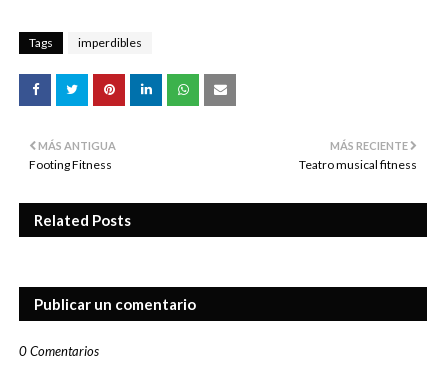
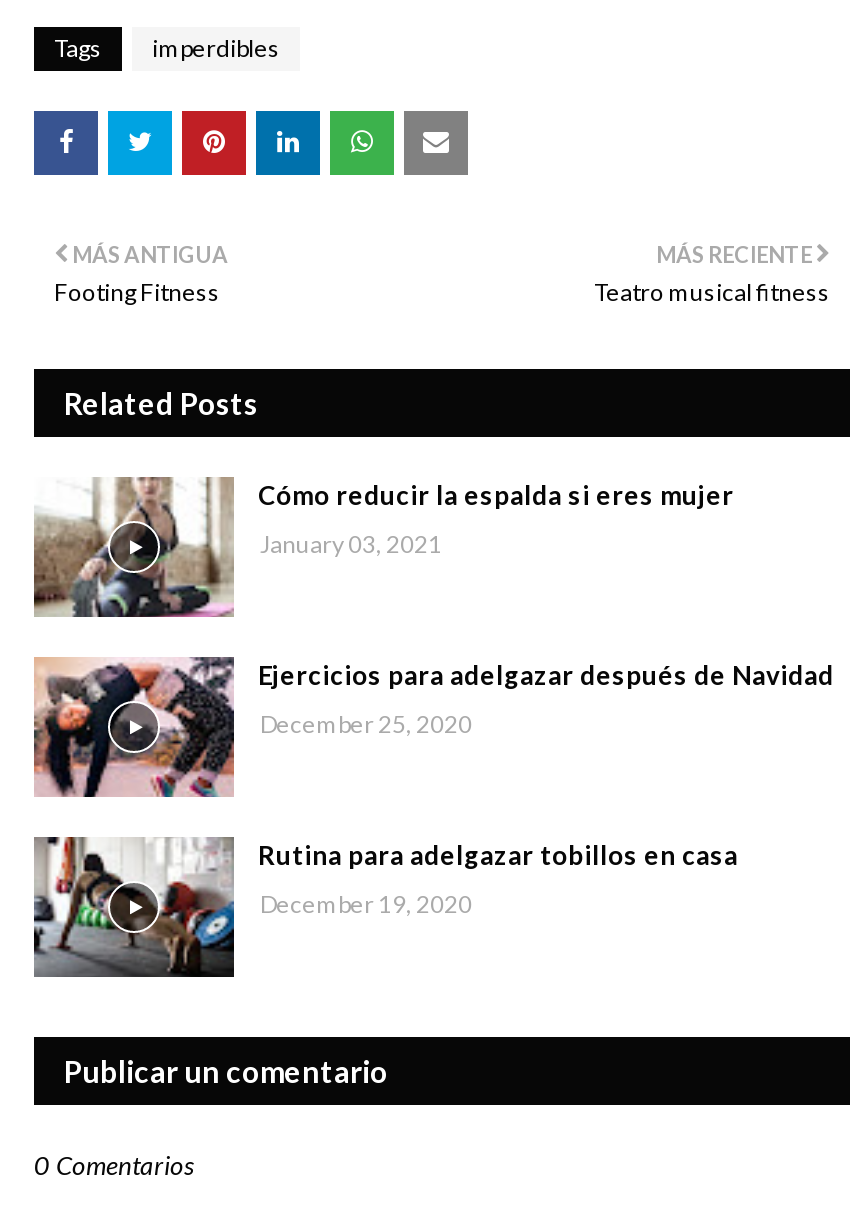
+ [image]
+ Cómo reducir la espalda si eres mujer
+ January 03, 2021

+ [image]
+ Ejercicios para adelgazar después de Navidad
+ December 25, 2020

+ [image]
+ Rutina para adelgazar tobillos en casa
+ December 19, 2020
